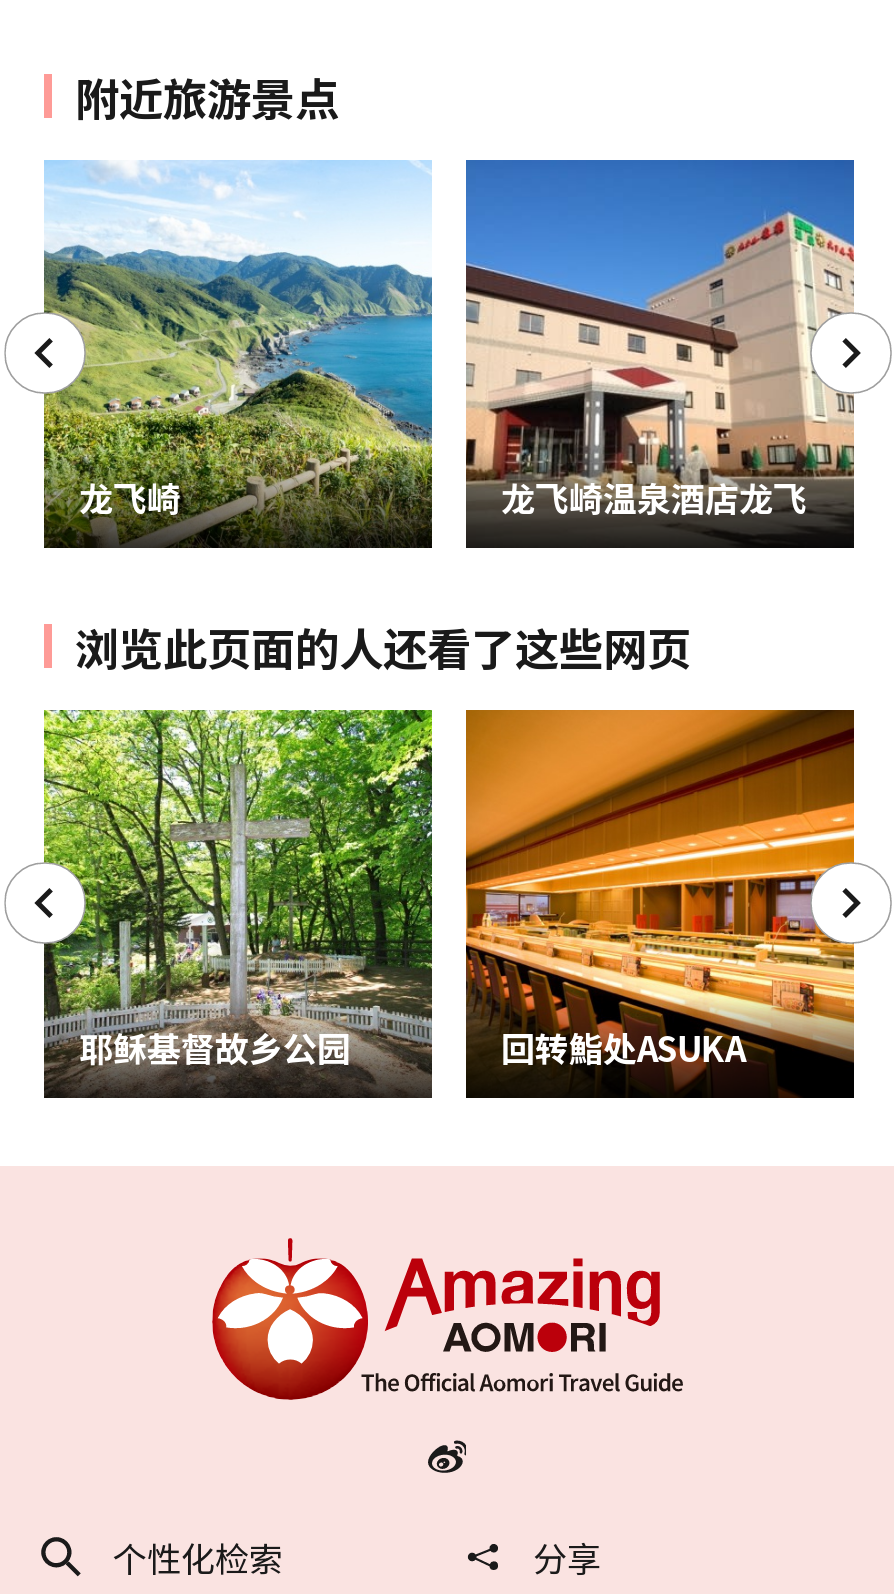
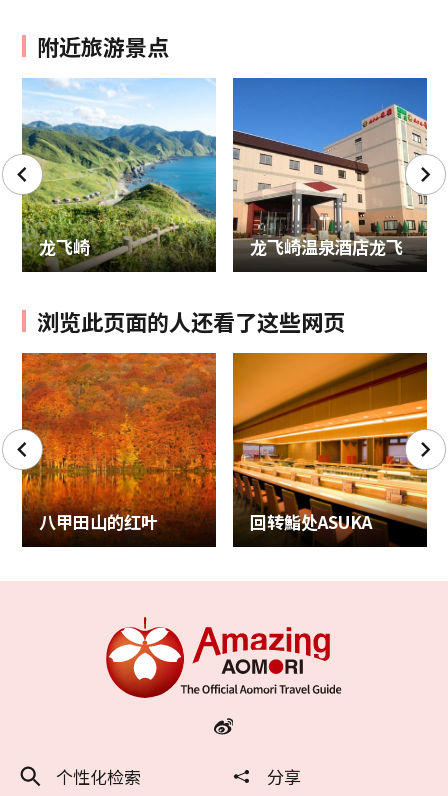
- [image]
- 耶稣基督故乡公园
+ [image]
+ 八甲田山的红叶
